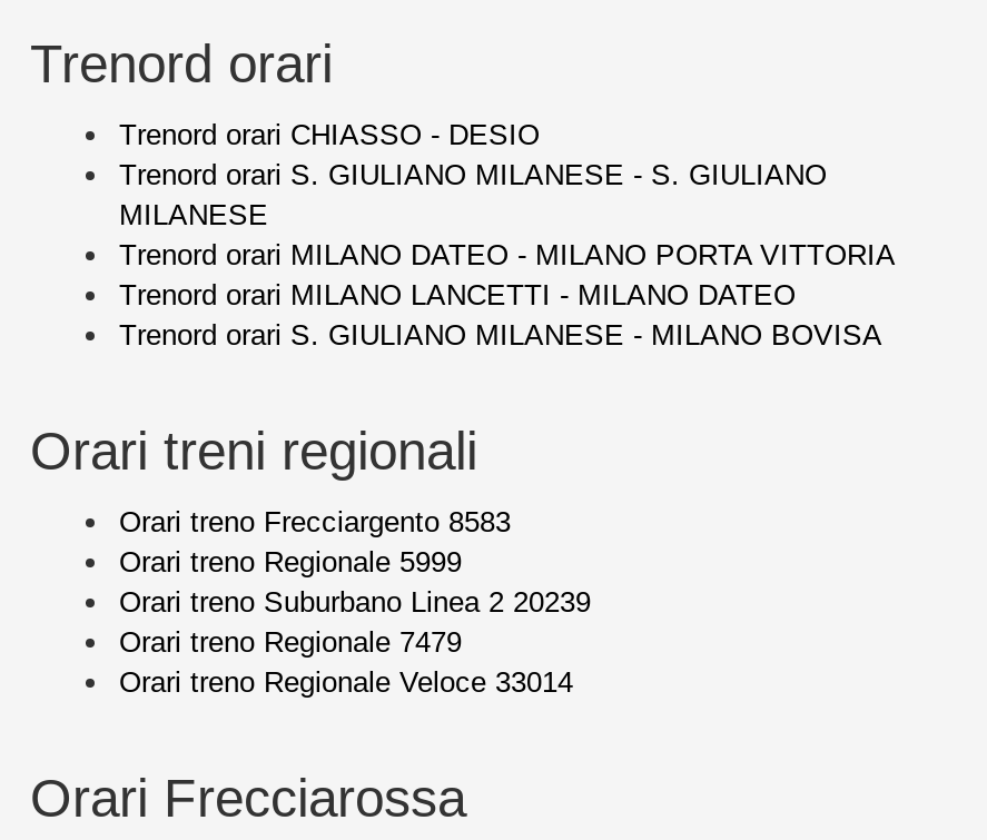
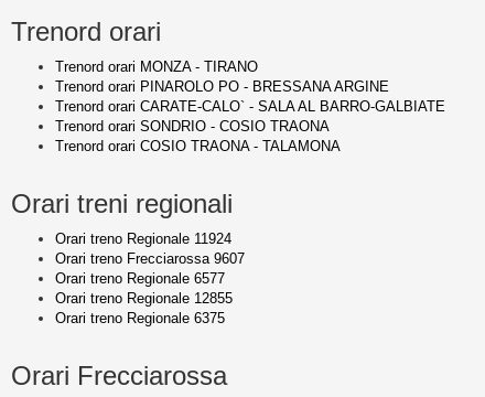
- Trenord orari CHIASSO - DESIO
- Trenord orari S. GIULIANO MILANESE - S. GIULIANO
- MILANESE
- Trenord orari MILANO DATEO - MILANO PORTA VITTORIA
- Trenord orari MILANO LANCETTI - MILANO DATEO
- Trenord orari S. GIULIANO MILANESE - MILANO BOVISA
+ Trenord orari MONZA - TIRANO
+ Trenord orari PINAROLO PO - BRESSANA ARGINE
+ Trenord orari CARATE-CALO` - SALA AL BARRO-GALBIATE
+ Trenord orari SONDRIO - COSIO TRAONA
+ Trenord orari COSIO TRAONA - TALAMONA

- Orari treno Frecciargento 8583
- Orari treno Regionale 5999
- Orari treno Suburbano Linea 2 20239
- Orari treno Regionale 7479
- Orari treno Regionale Veloce 33014
+ Orari treno Regionale 11924
+ Orari treno Frecciarossa 9607
+ Orari treno Regionale 6577
+ Orari treno Regionale 12855
+ Orari treno Regionale 6375
